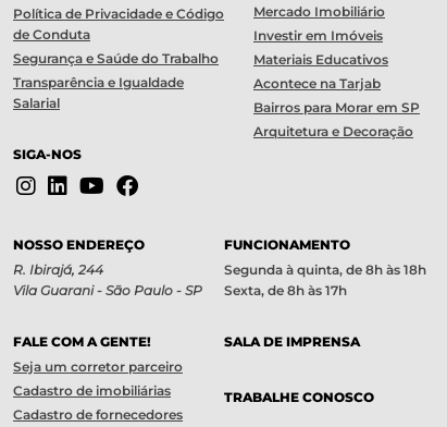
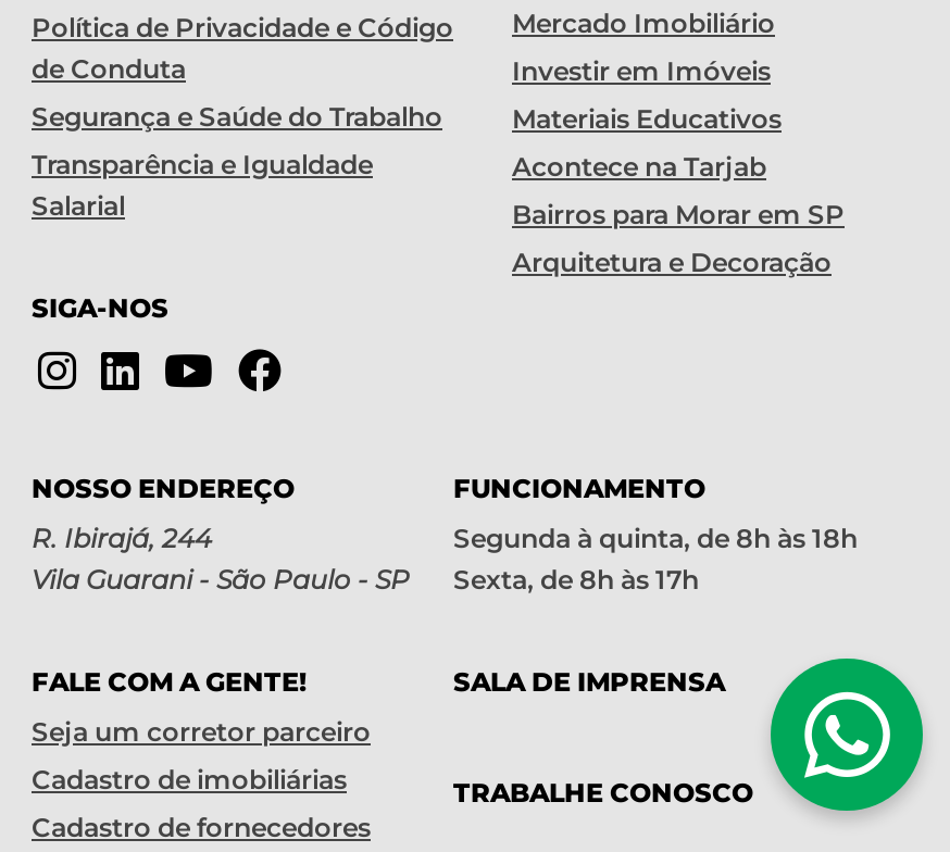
+ [image]
